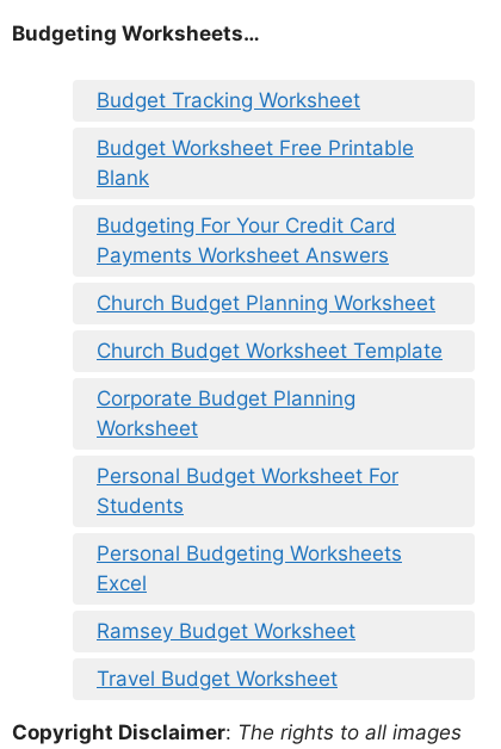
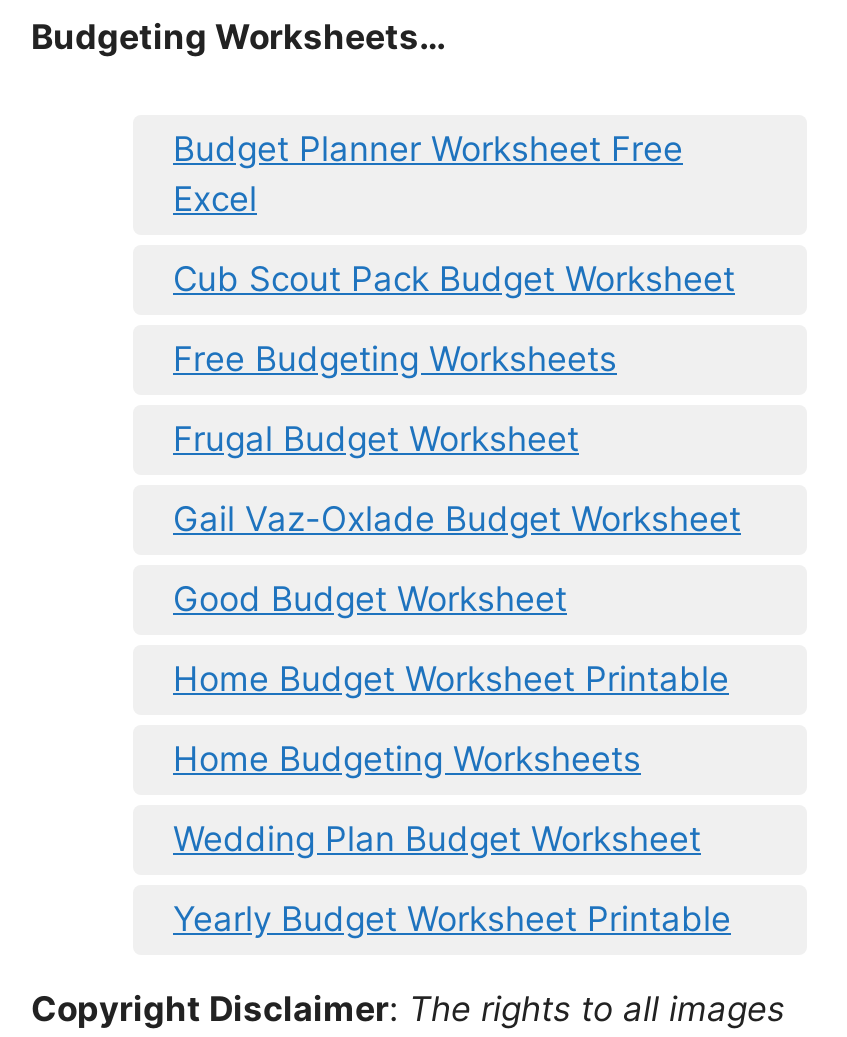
- Budget Tracking Worksheet
- Budget Worksheet Free Printable
- Blank
- Budgeting For Your Credit Card
- Payments Worksheet Answers
- Church Budget Planning Worksheet
- Church Budget Worksheet Template
- Corporate Budget Planning
- Worksheet
- Personal Budget Worksheet For
- Students
- Personal Budgeting Worksheets
+ Budget Planner Worksheet Free

moved up: Excel

- Ramsey Budget Worksheet
- Travel Budget Worksheet
+ Cub Scout Pack Budget Worksheet
+ Free Budgeting Worksheets
+ Frugal Budget Worksheet
+ Gail Vaz-Oxlade Budget Worksheet
+ Good Budget Worksheet
+ Home Budget Worksheet Printable
+ Home Budgeting Worksheets
+ Wedding Plan Budget Worksheet
+ Yearly Budget Worksheet Printable
